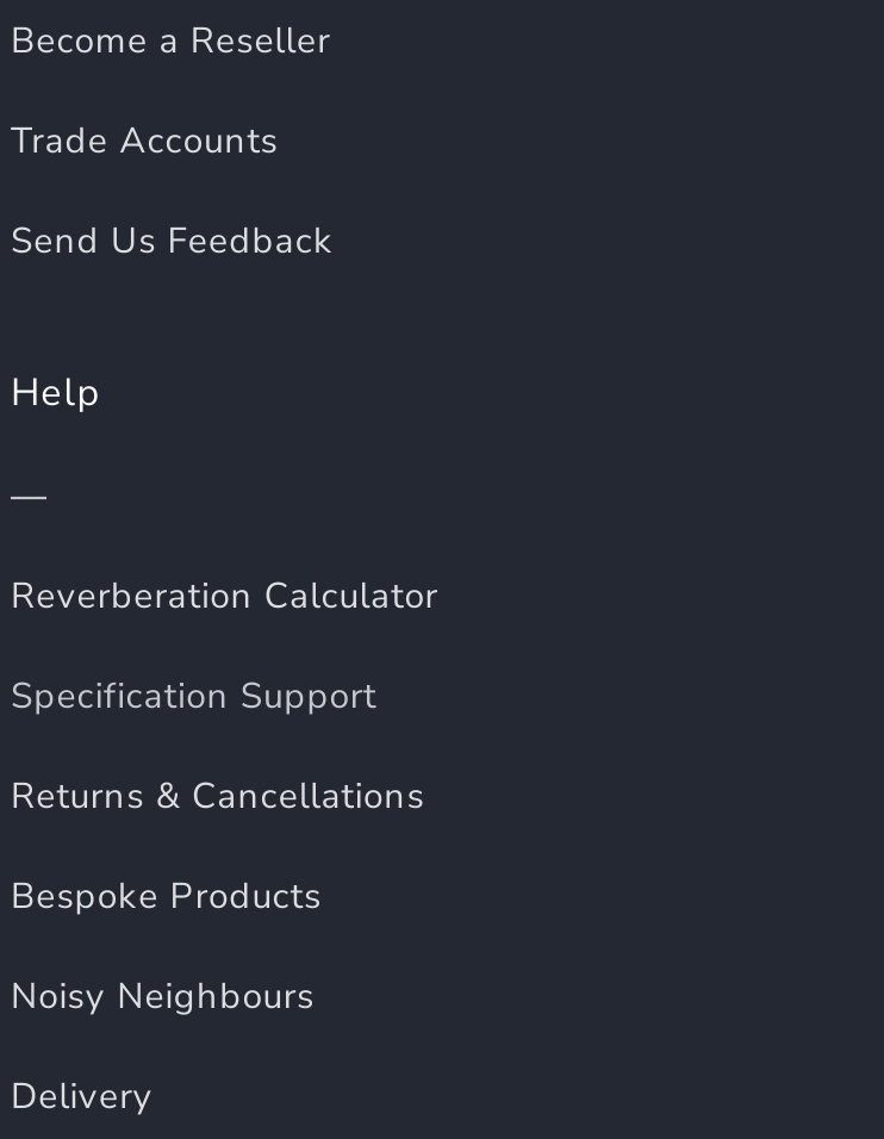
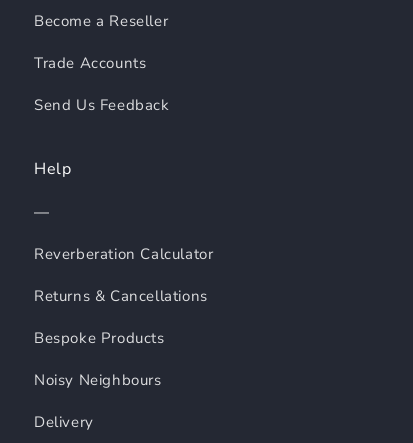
- Specification Support
